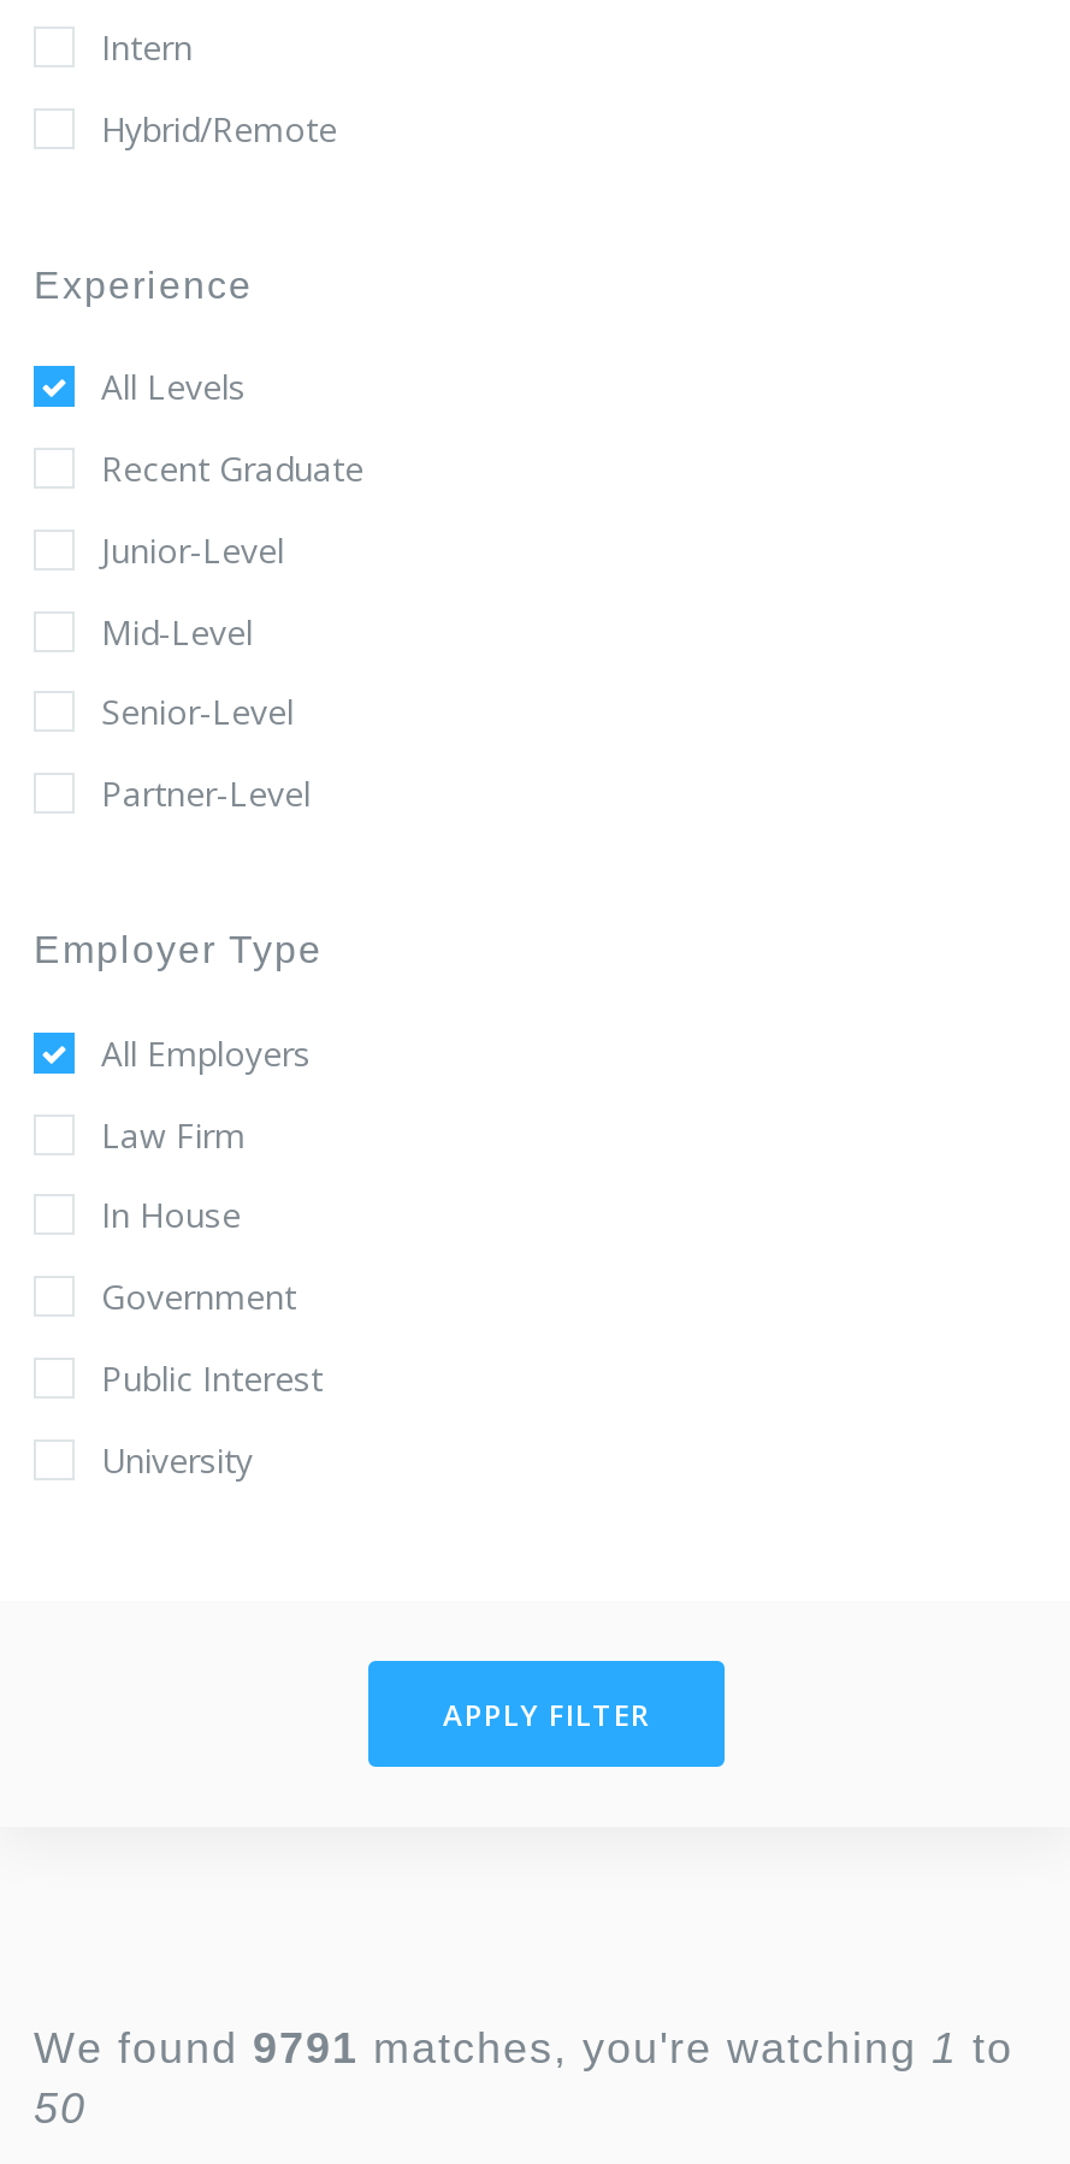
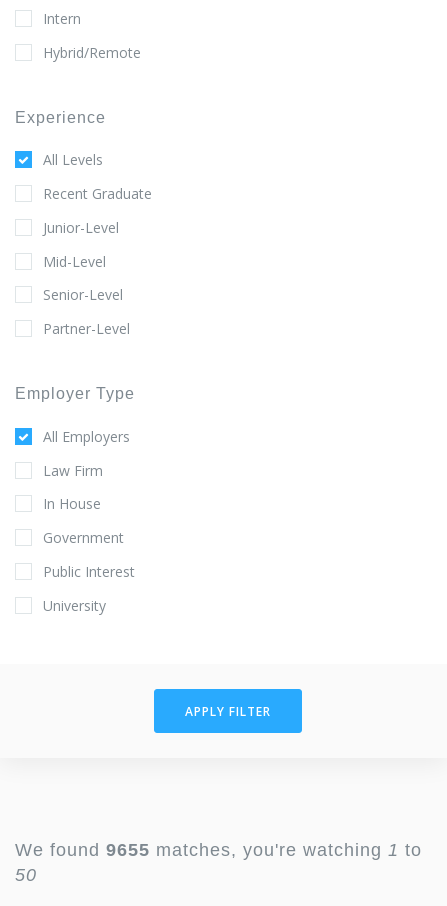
- We found 9791 matches, you're watching 1 to
+ We found 9655 matches, you're watching 1 to
